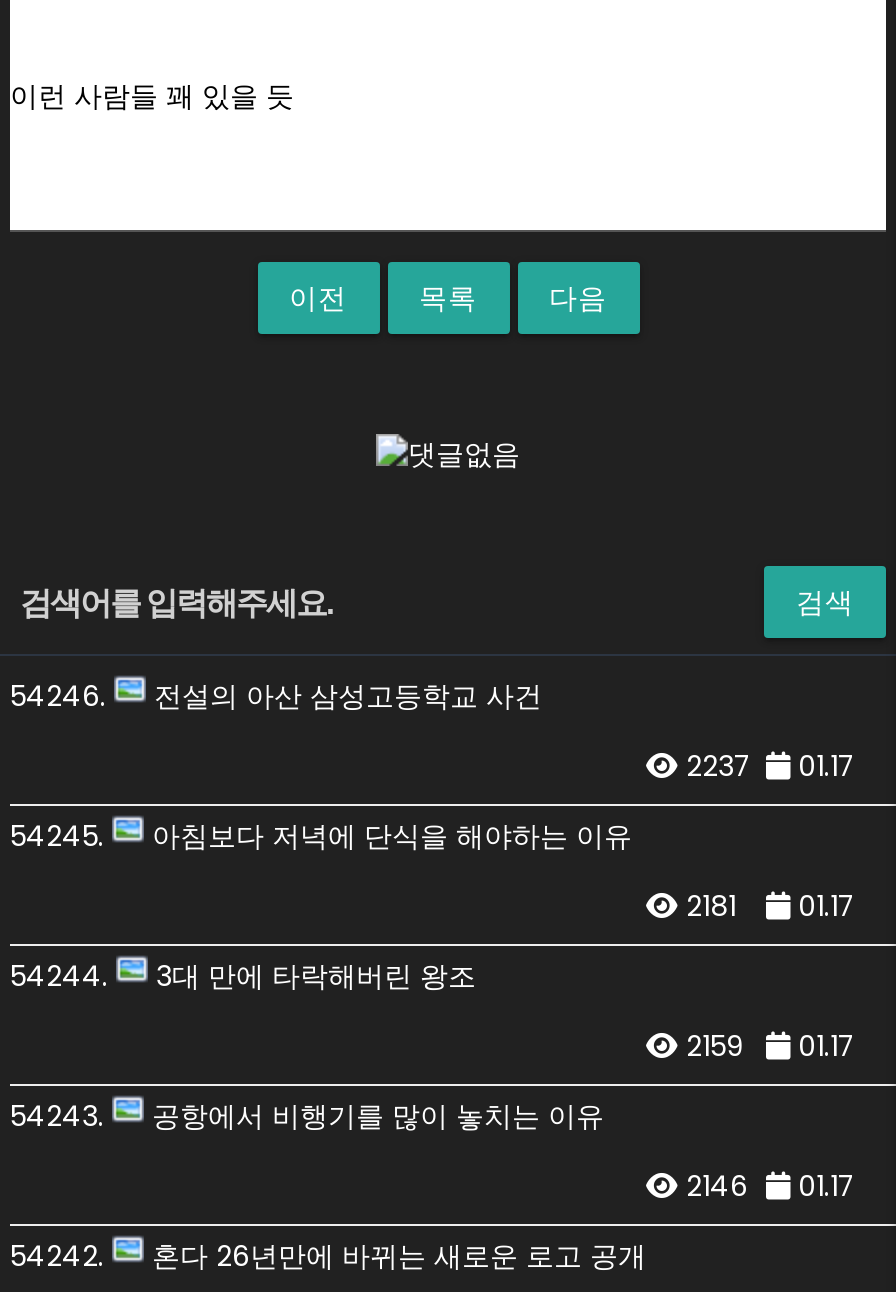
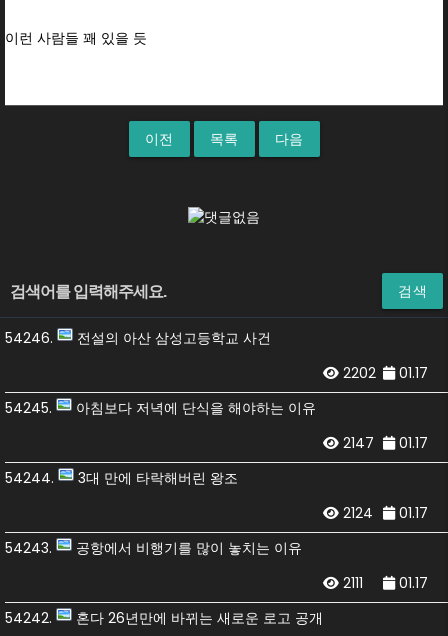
- 2237 01.17
+ 2202 01.17

- 2181 01.17
+ 2147 01.17

- 2159 01.17
+ 2124 01.17

- 2146 01.17
+ 2111 01.17
